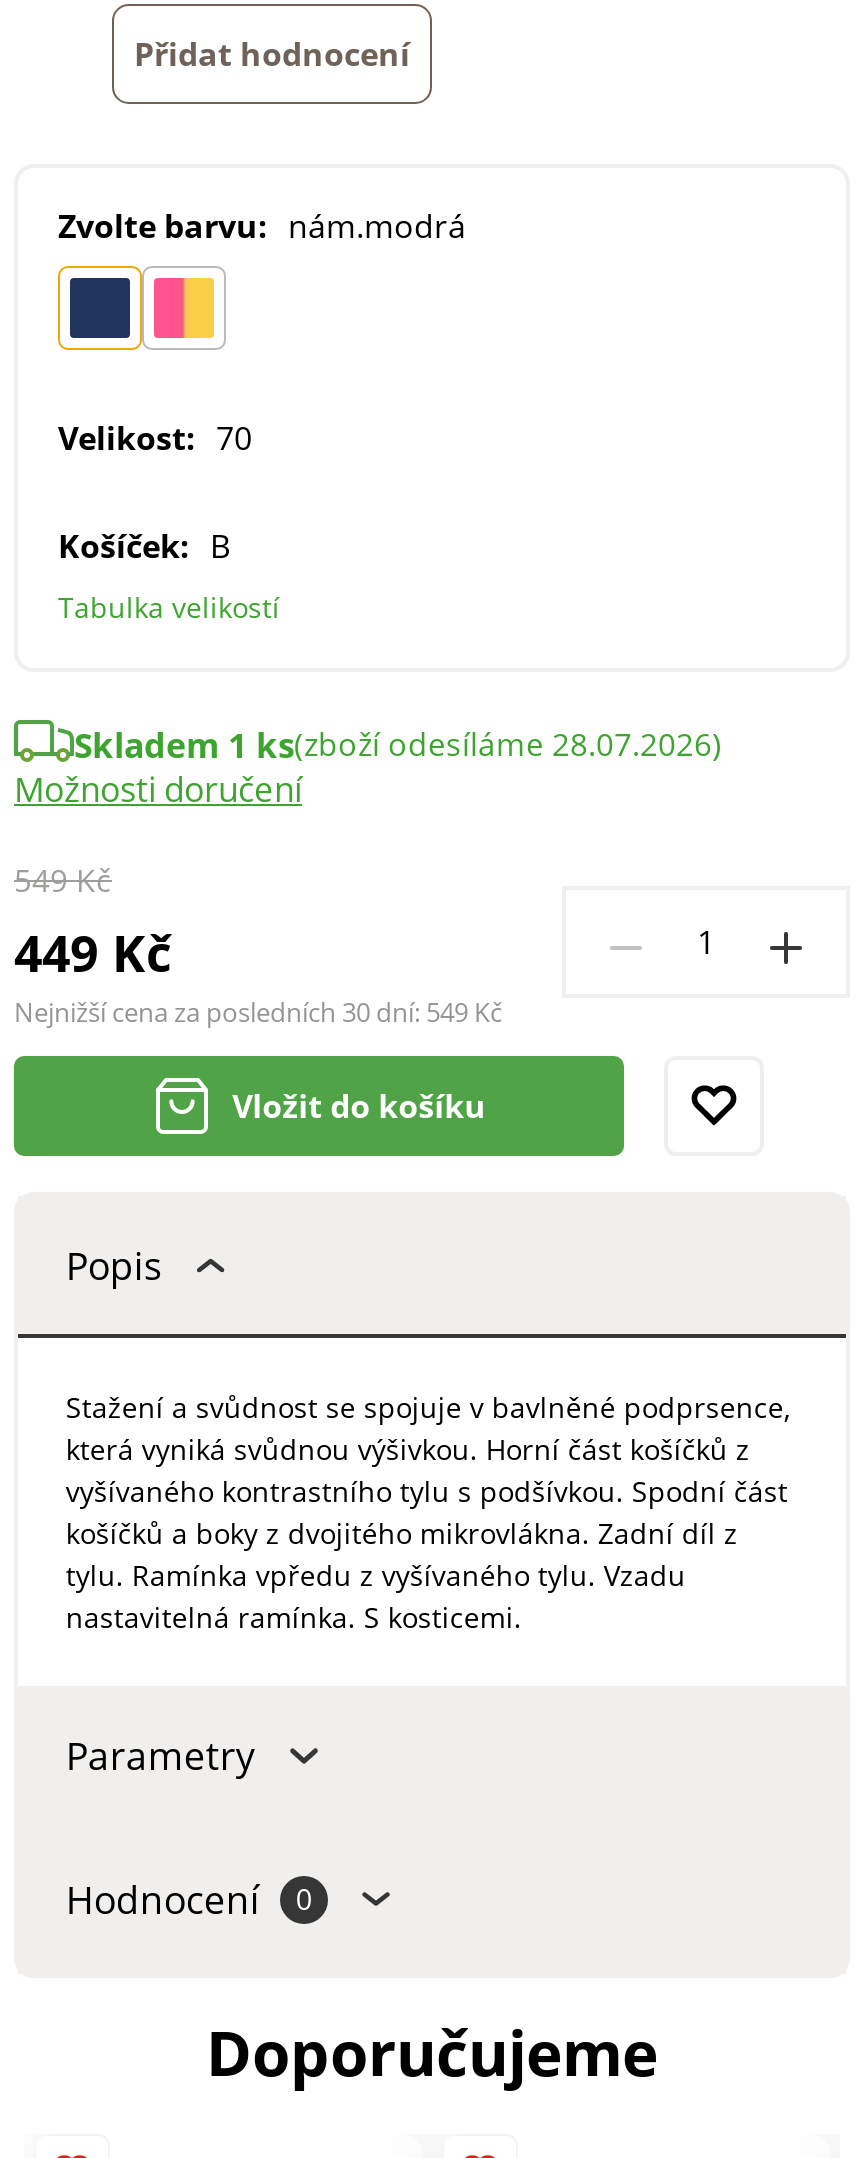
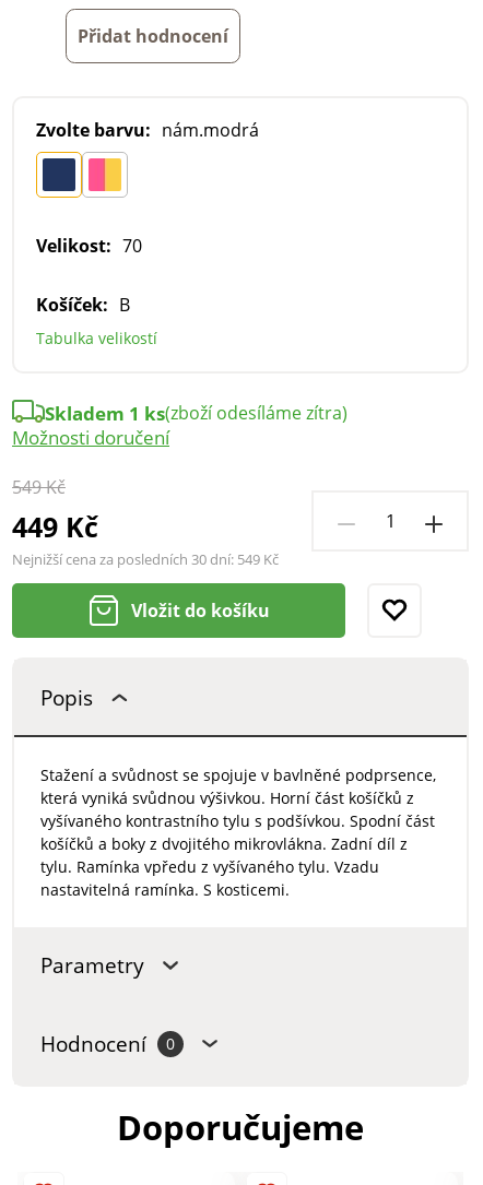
- Skladem 1 ks(zboží odesíláme 28.07.2026)
+ Skladem 1 ks(zboží odesíláme zítra)
